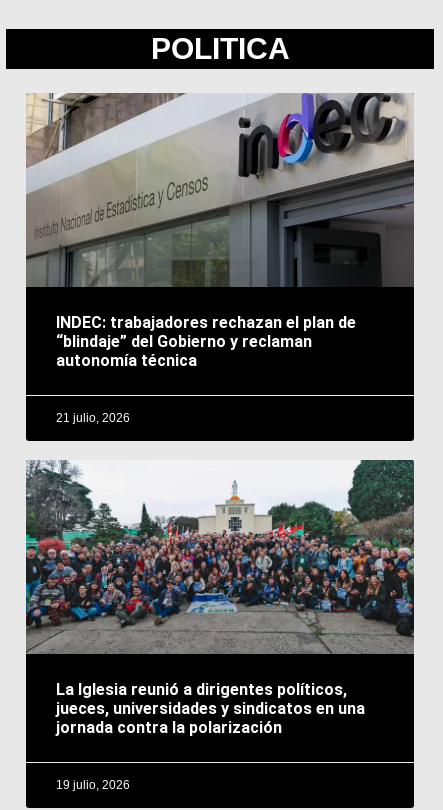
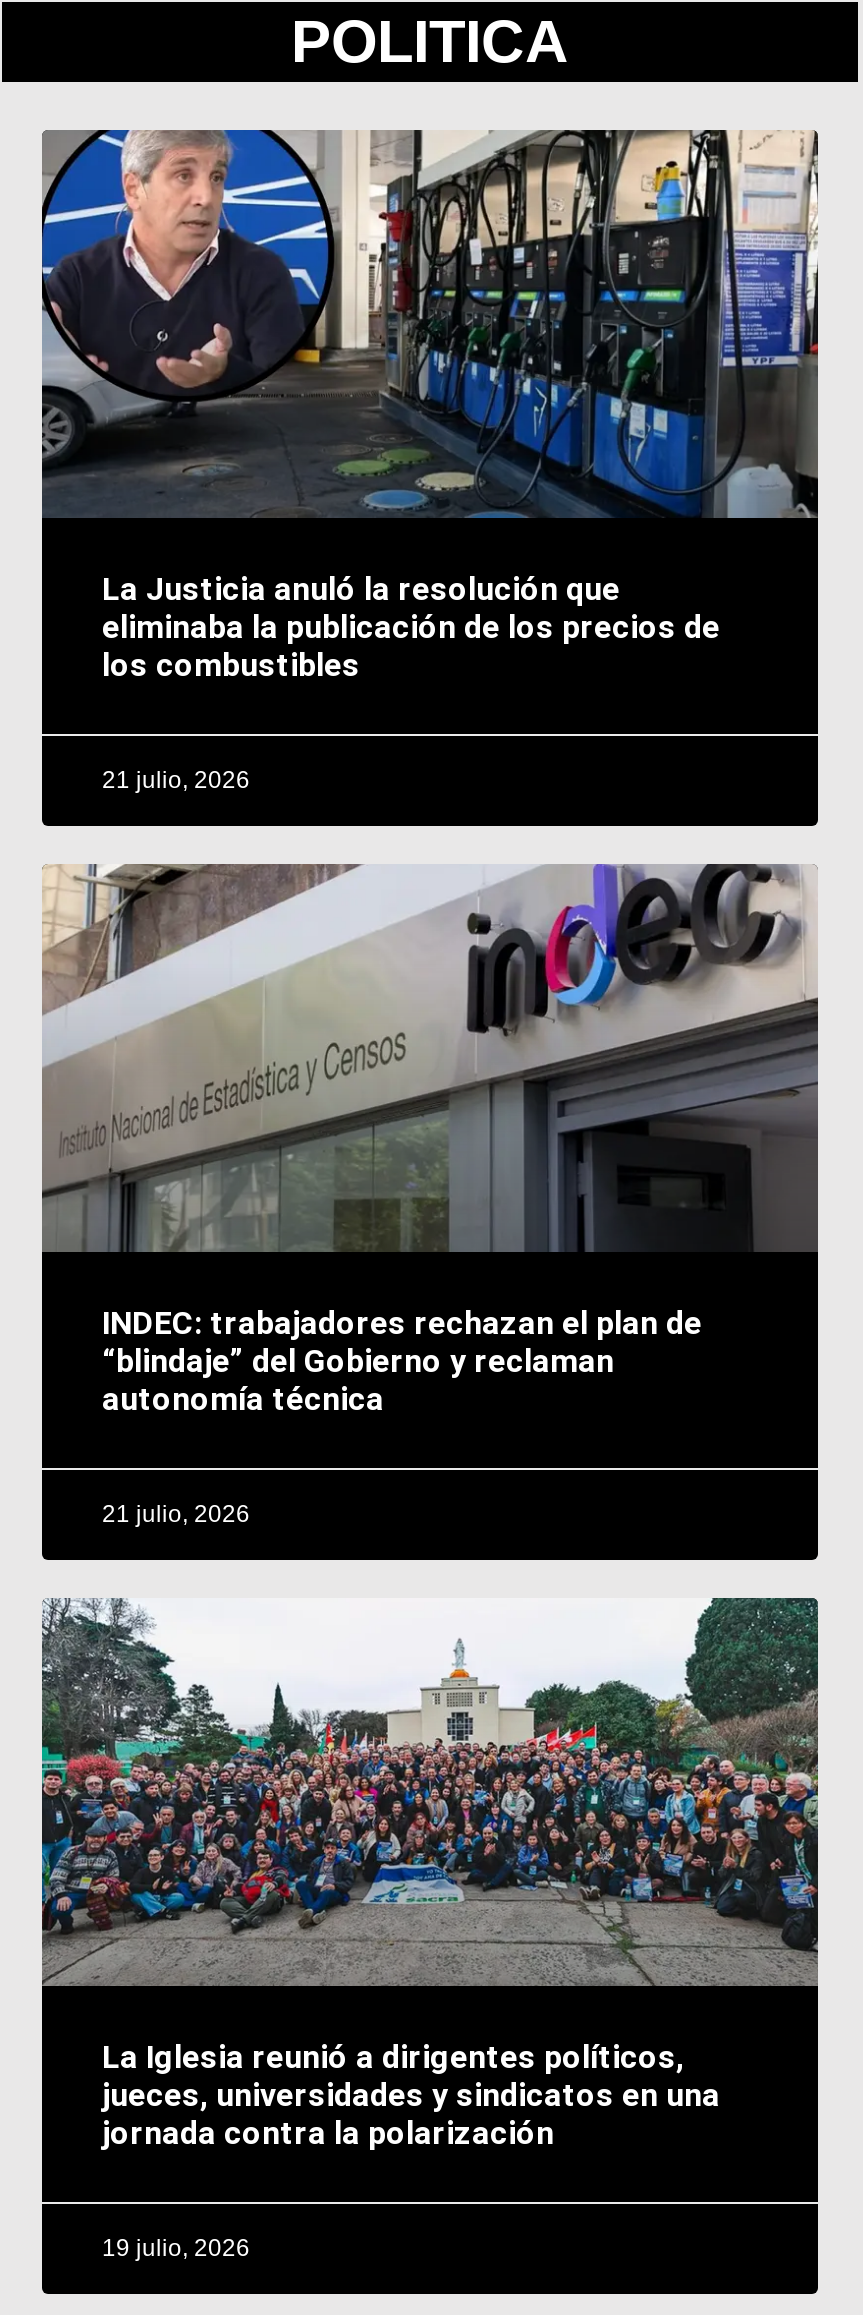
+ [image]
+ La Justicia anuló la resolución que
+ eliminaba la publicación de los precios de
+ los combustibles
+ 21 julio, 2026
